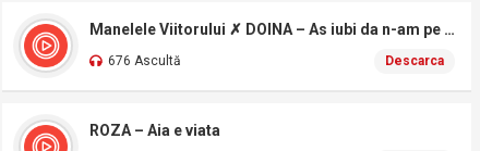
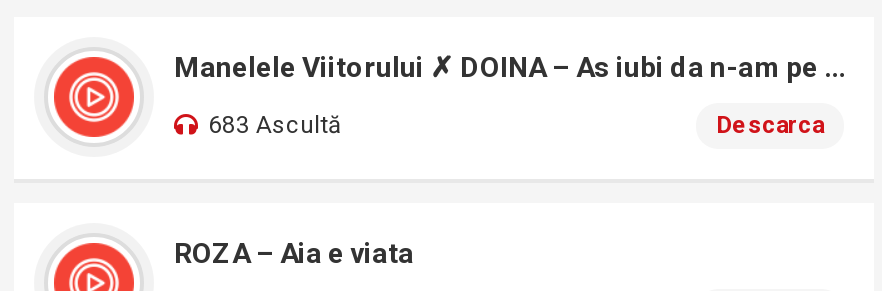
- 676 Ascultă
+ 683 Ascultă
